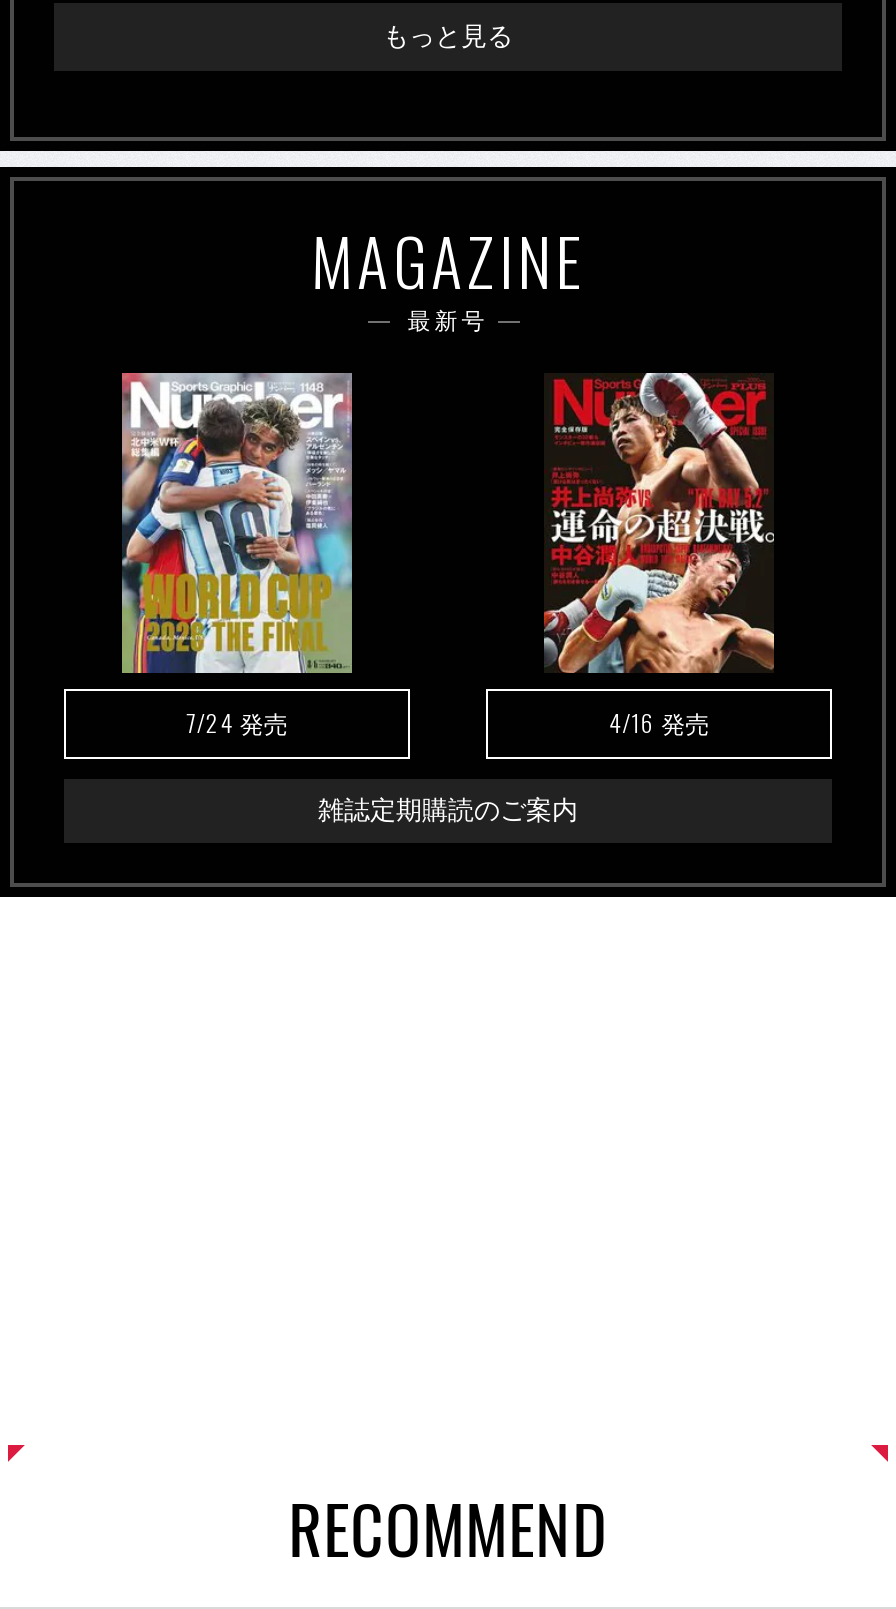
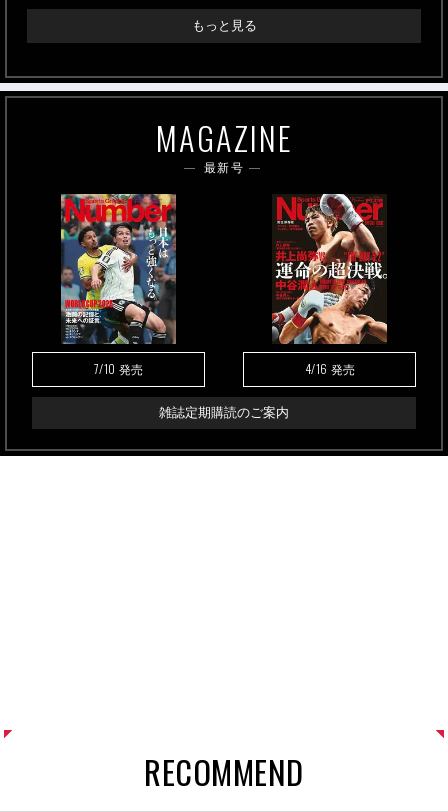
- [image]
- 7/24発売
+ [image]
+ 7/10発売
